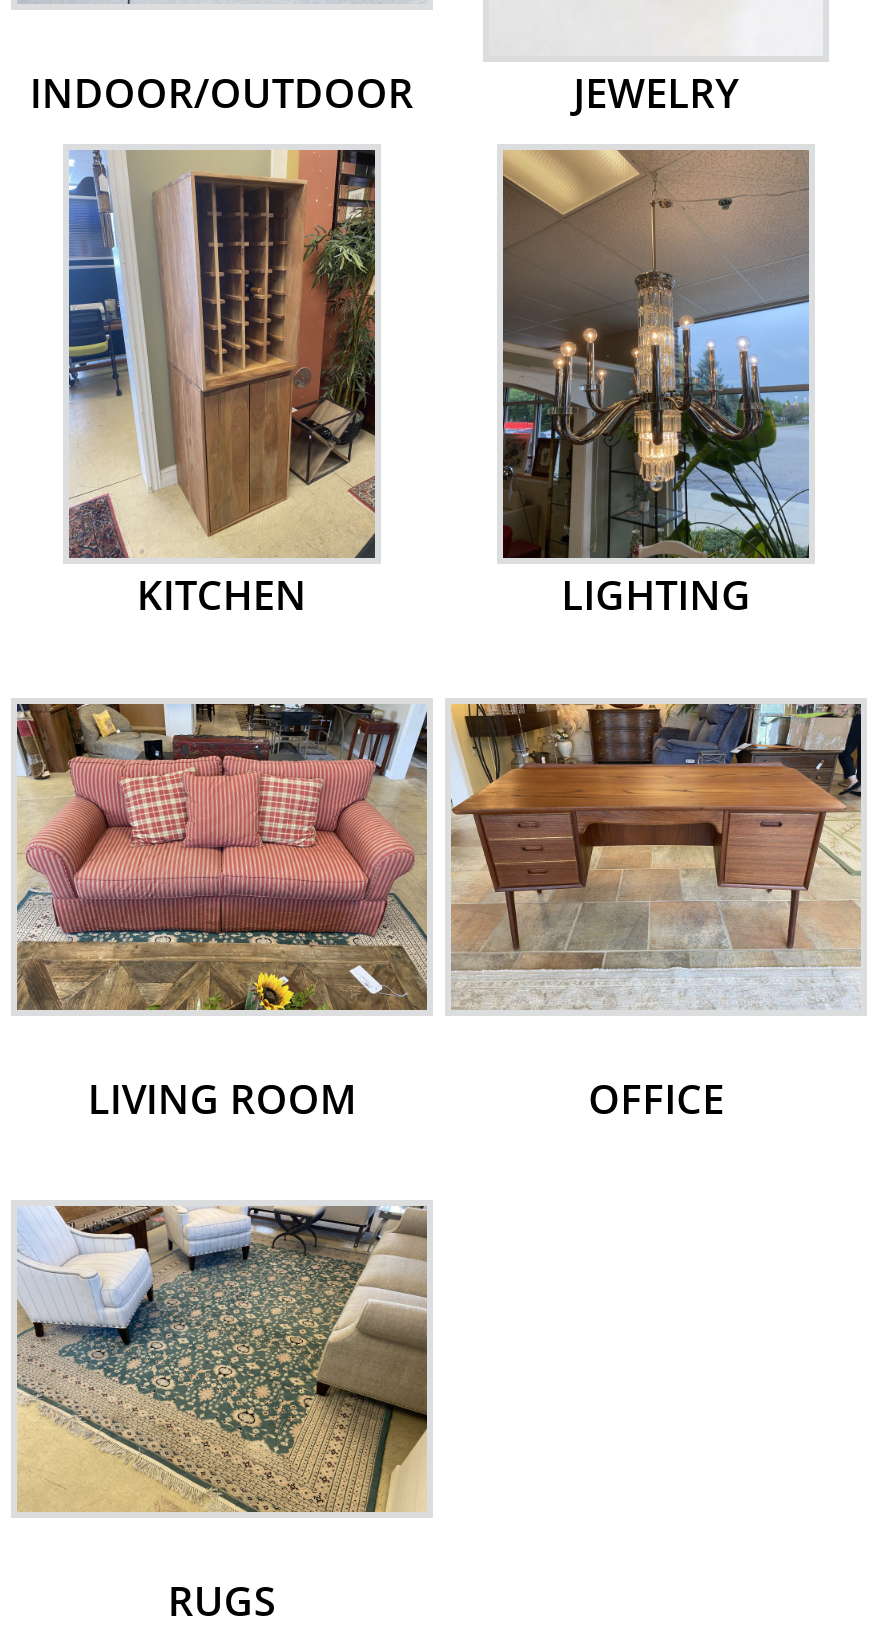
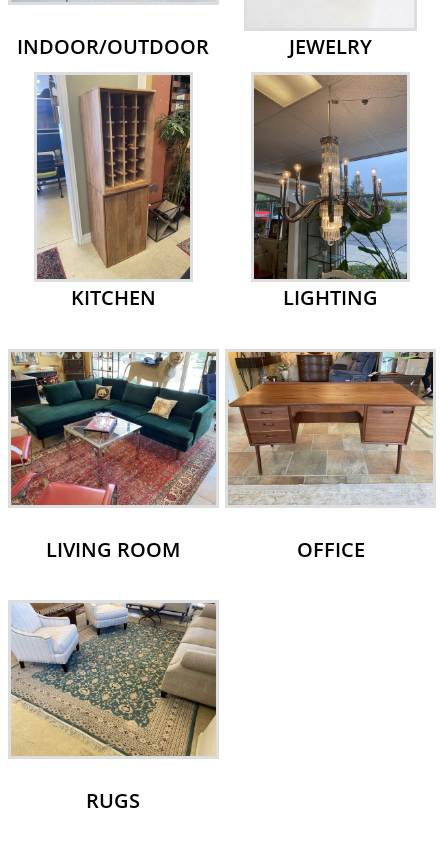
- [image]
+ [image]
